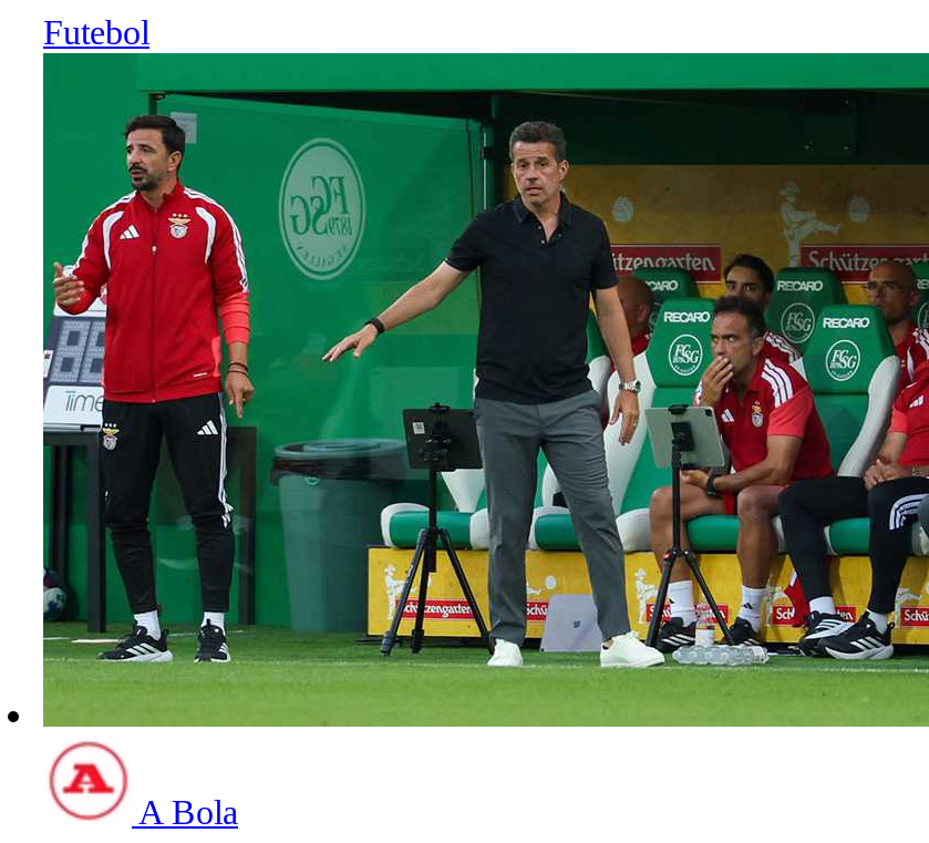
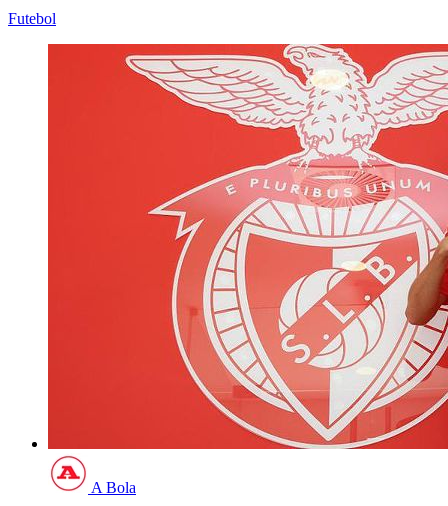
- [image]
+ [image]
